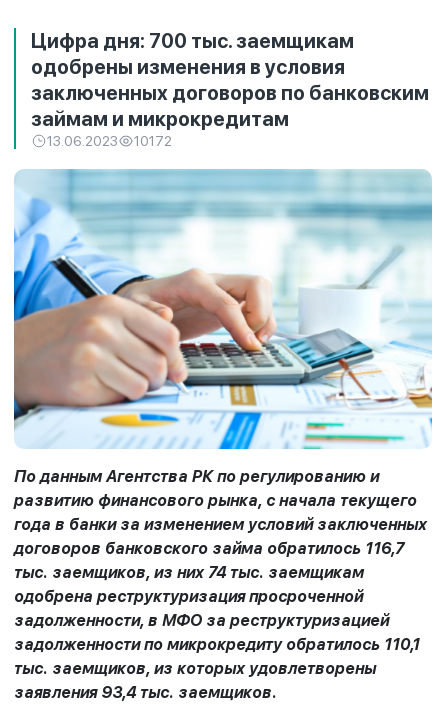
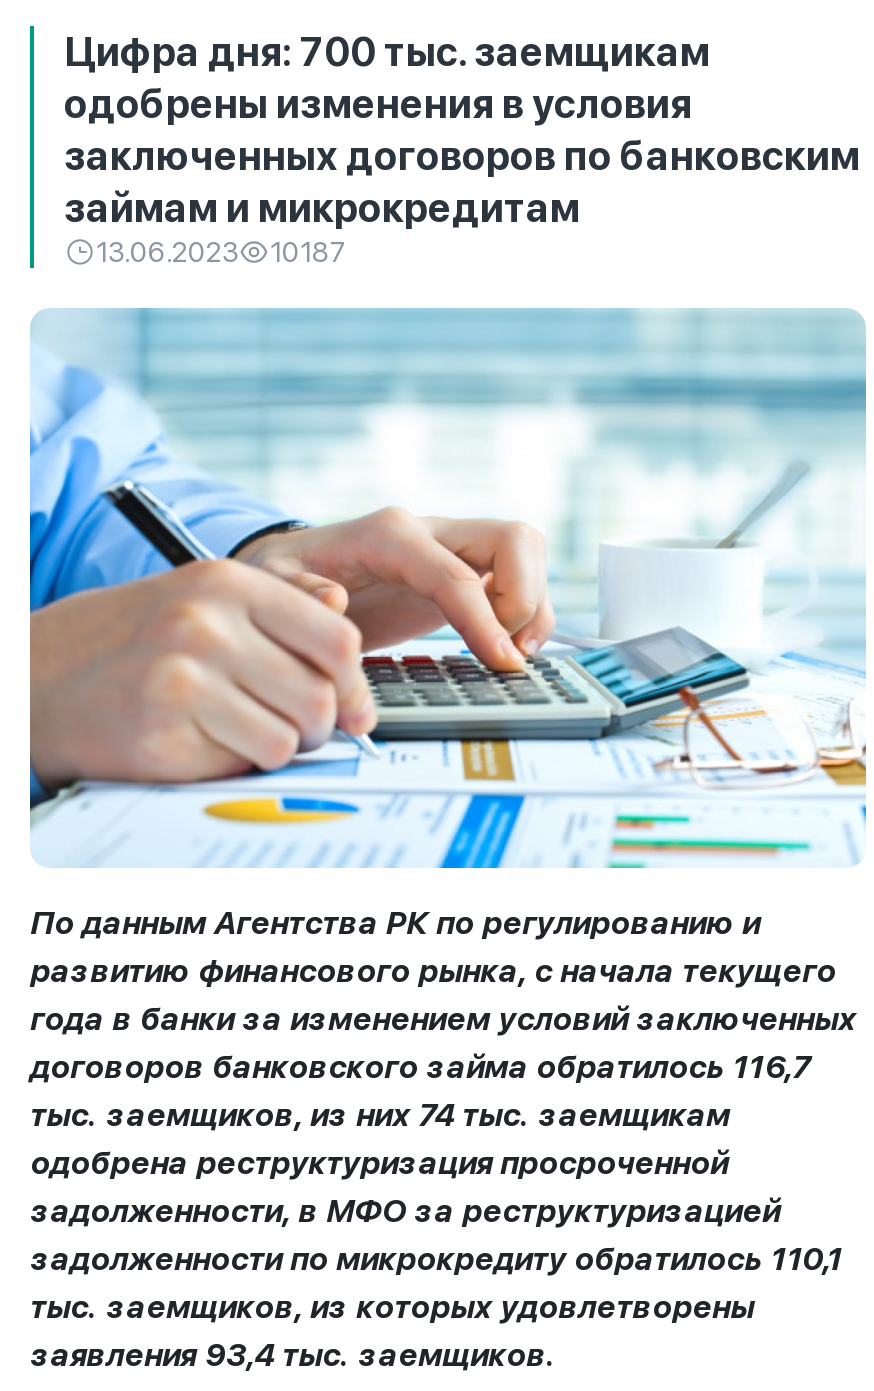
- 13.06.2023 10172
+ 13.06.2023 10187
